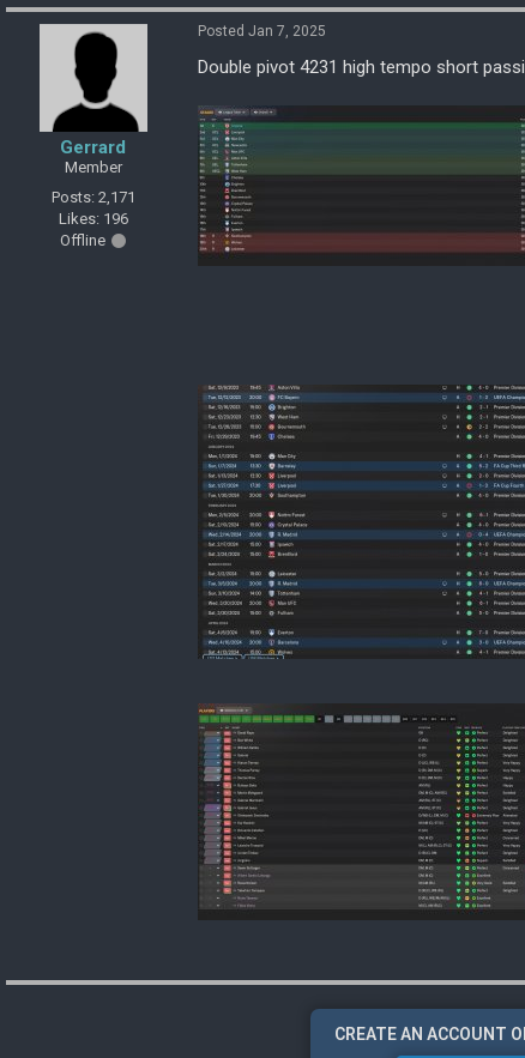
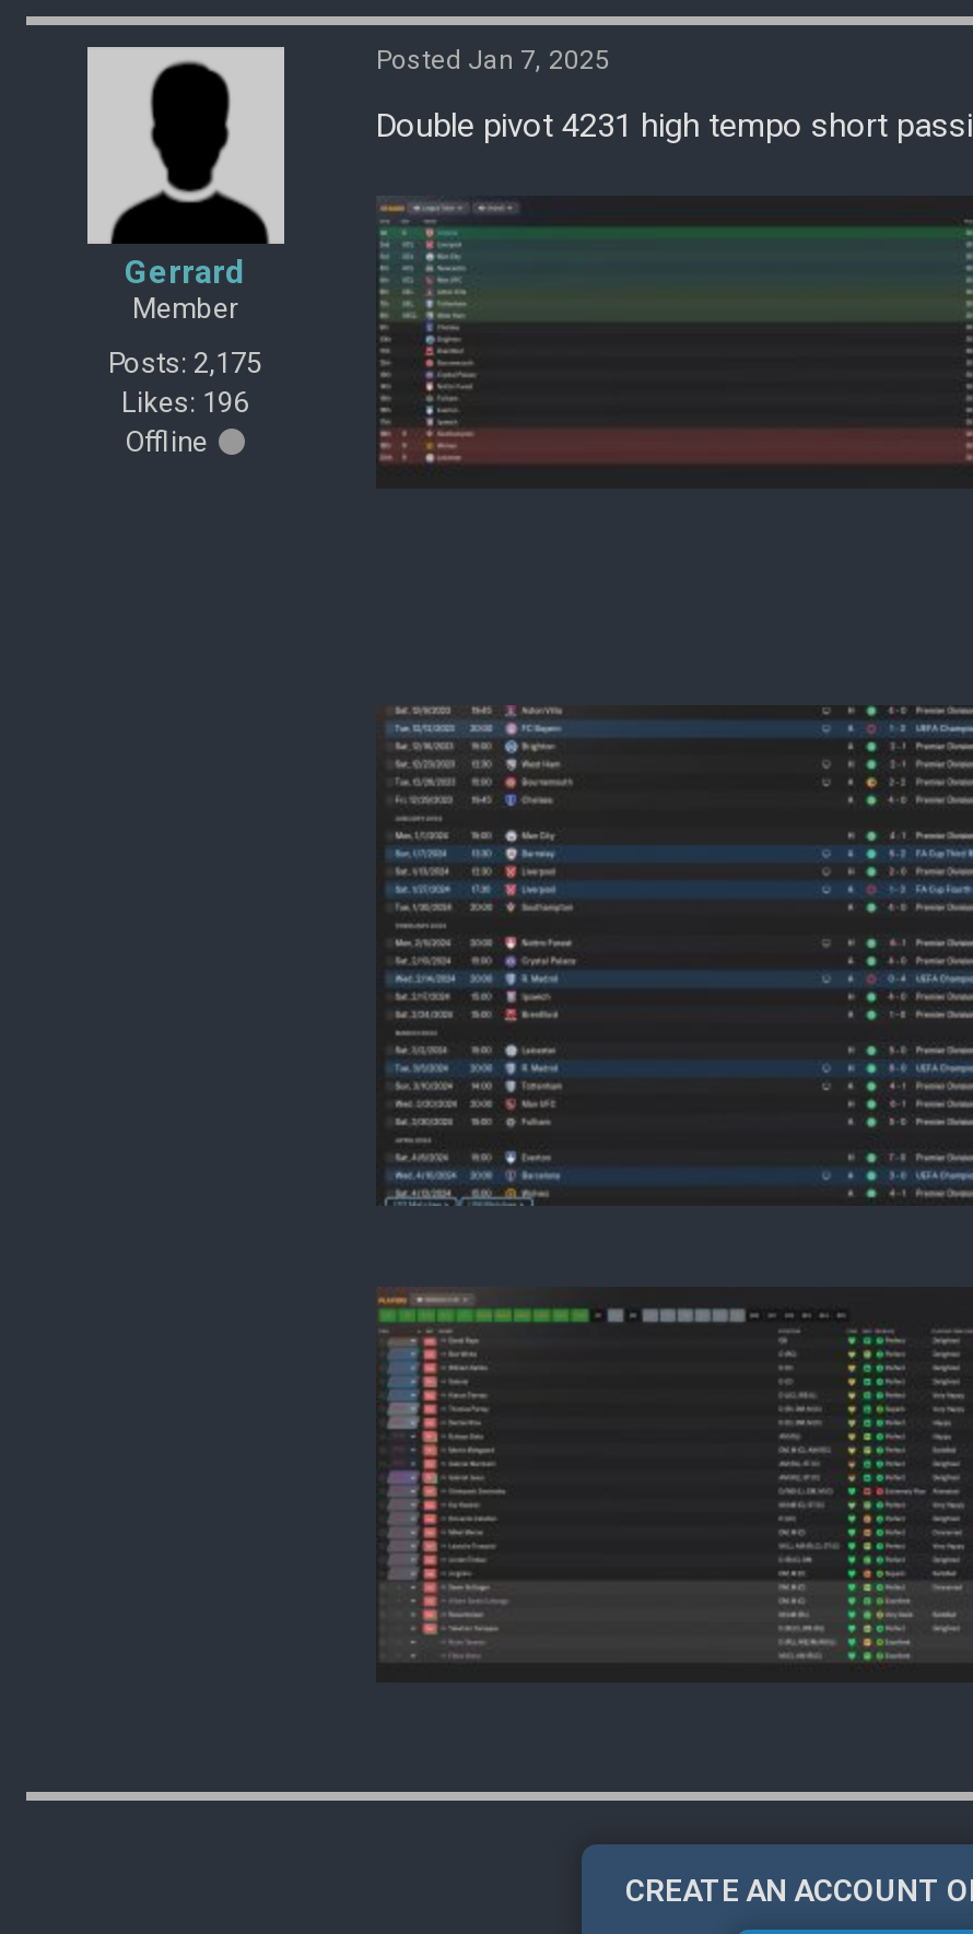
- Posts: 2,171
+ Posts: 2,175
